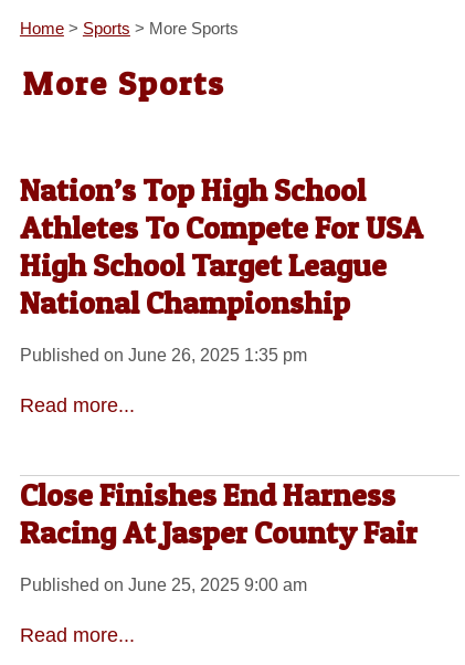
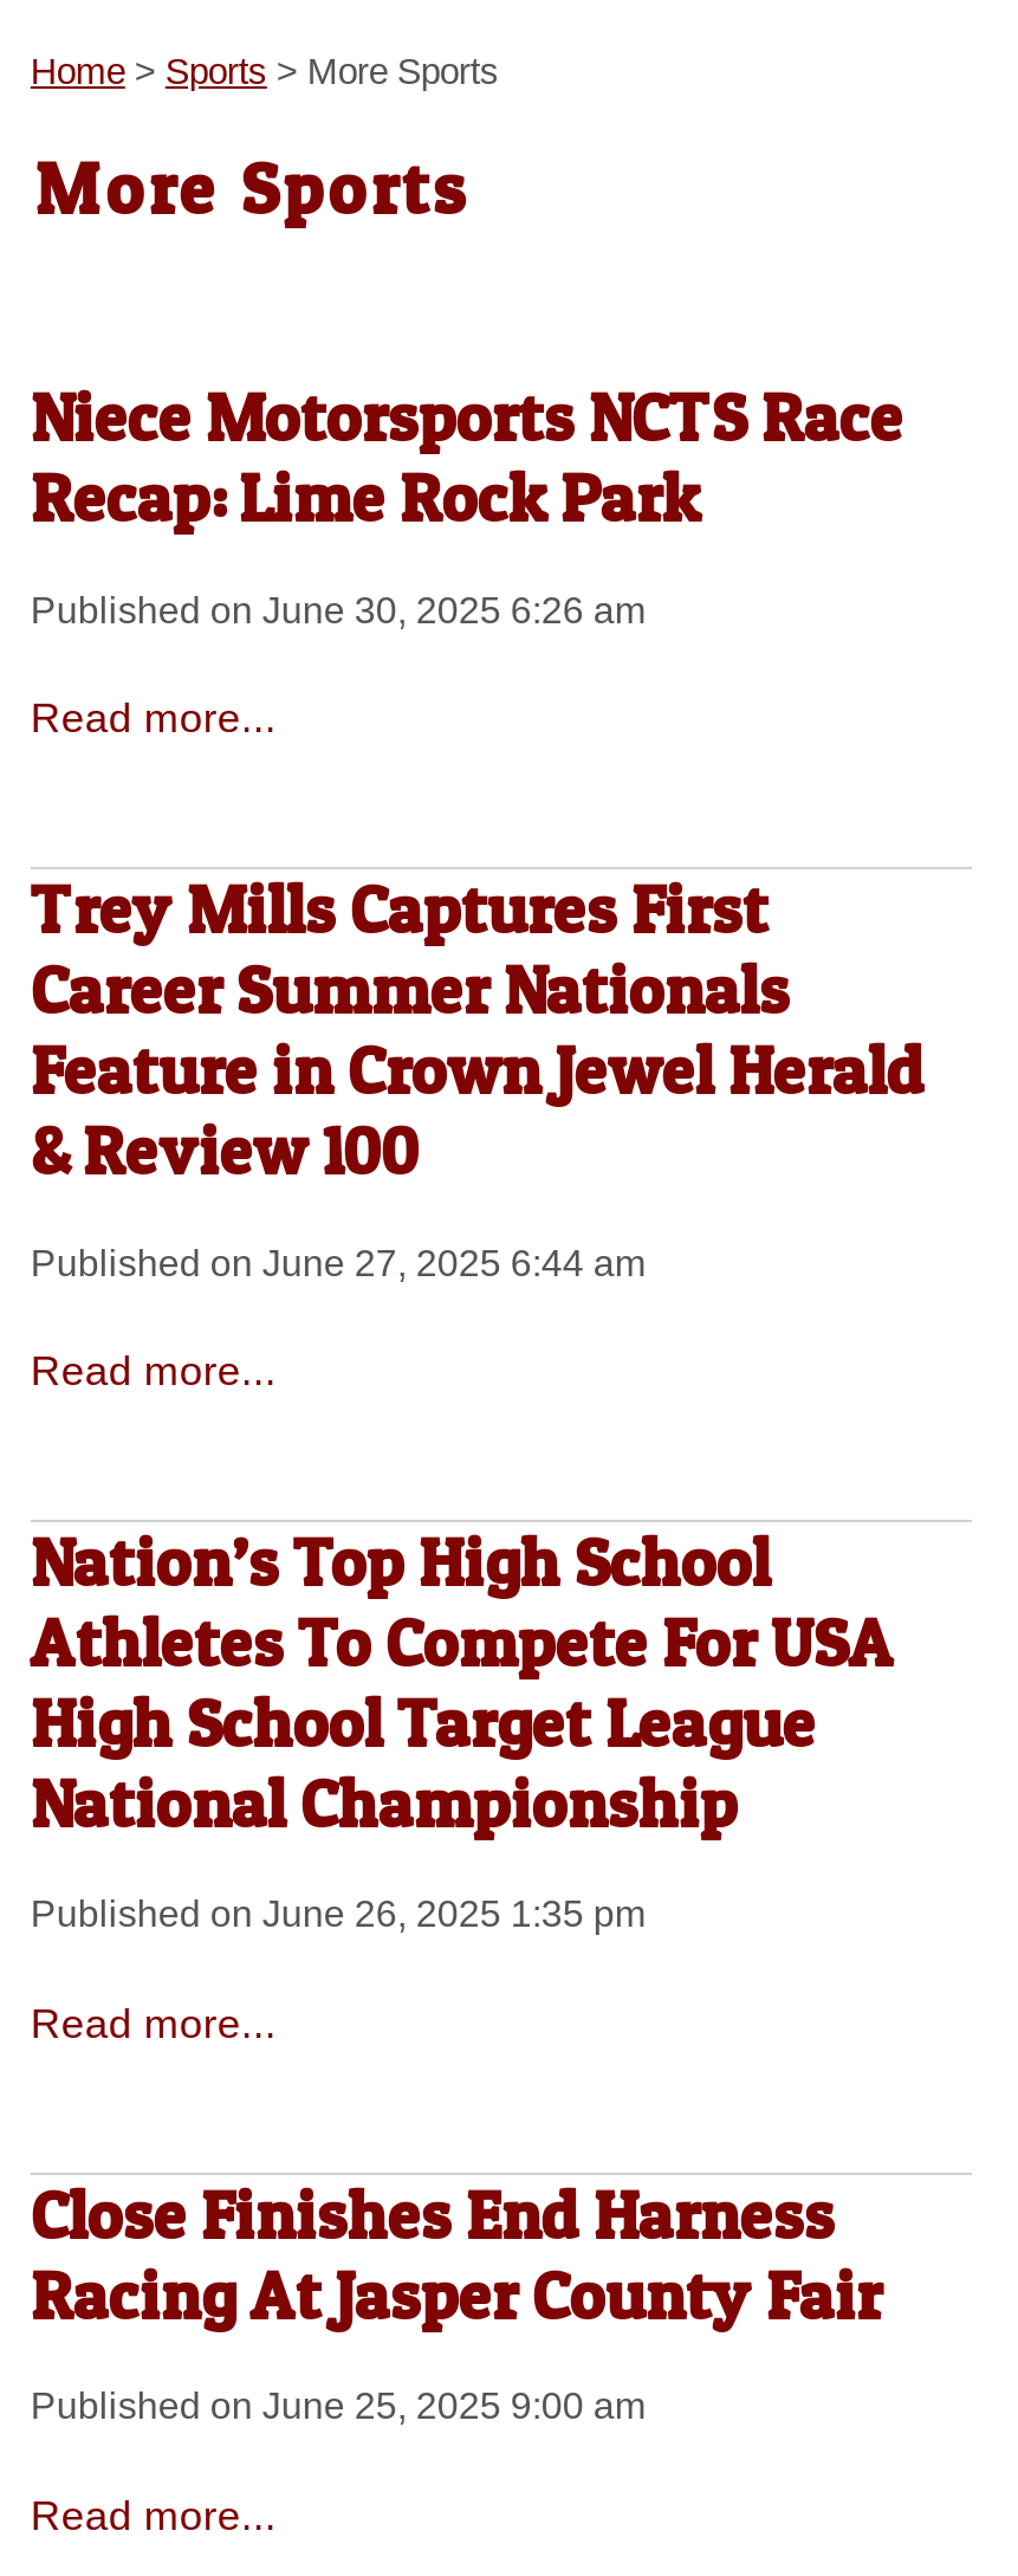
+ Niece Motorsports NCTS Race
+ Recap: Lime Rock Park
+ Published on June 30, 2025 6:26 am
+ Read more...
+ Trey Mills Captures First
+ Career Summer Nationals
+ Feature in Crown Jewel Herald
+ & Review 100
+ Published on June 27, 2025 6:44 am
+ Read more...
